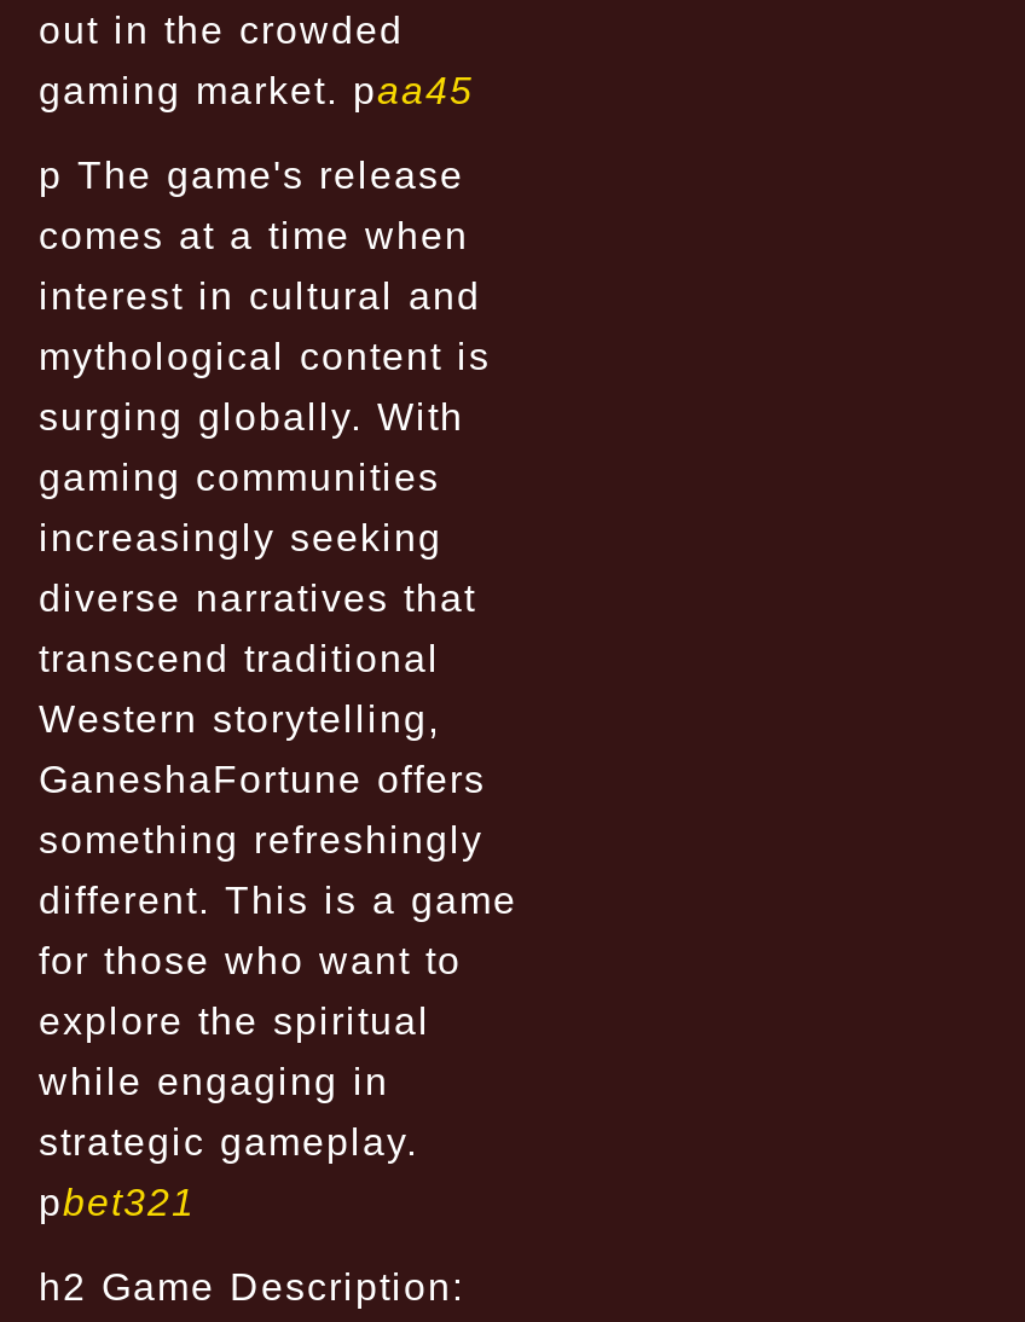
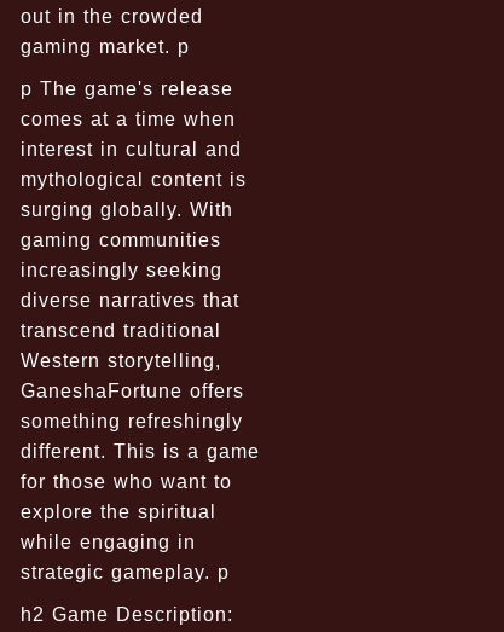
- gaming market. paa45
+ gaming market. p

- strategic gameplay.
- pbet321
+ strategic gameplay. p
